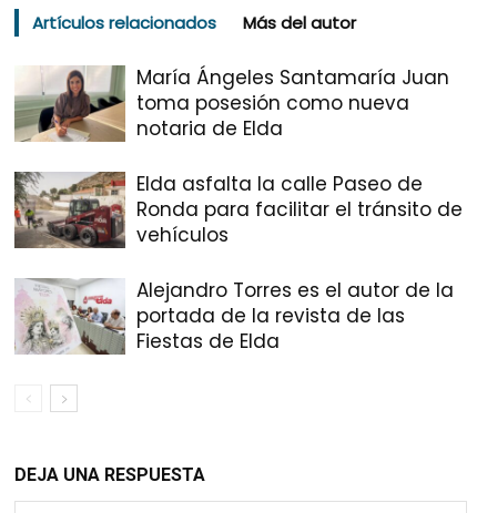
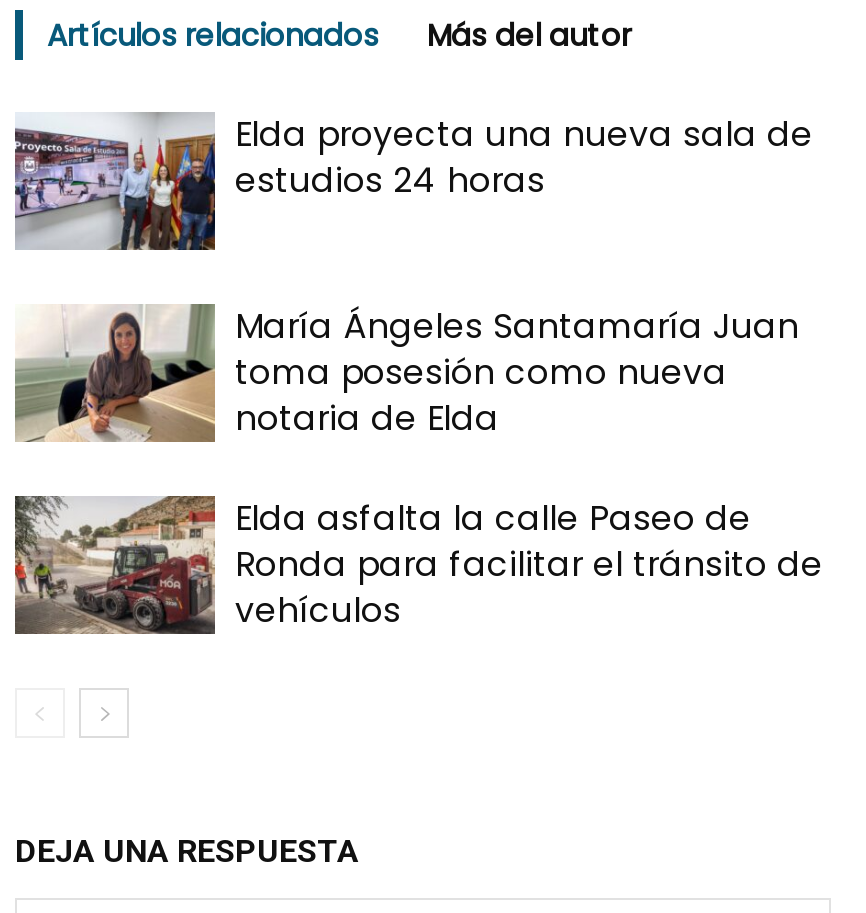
+ [image]
+ Elda proyecta una nueva sala de
+ estudios 24 horas

moved down: [image] | María Ángeles Santamaría Juan | toma posesión como nueva | notaria de Elda | Elda asfalta la calle Paseo de | Ronda para facilitar el tránsito de | vehículos

- [image]
- Alejandro Torres es el autor de la
- portada de la revista de las
- Fiestas de Elda
